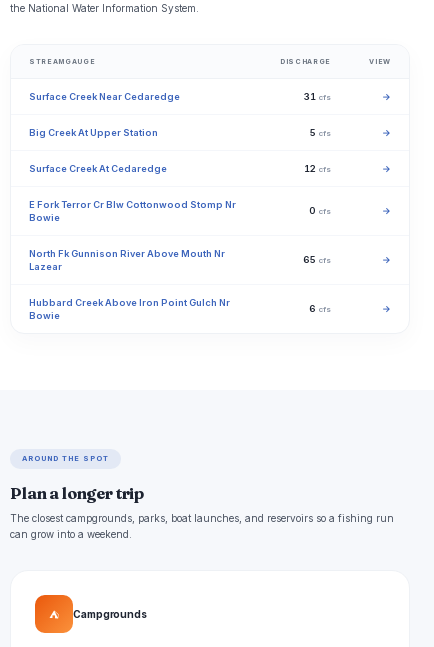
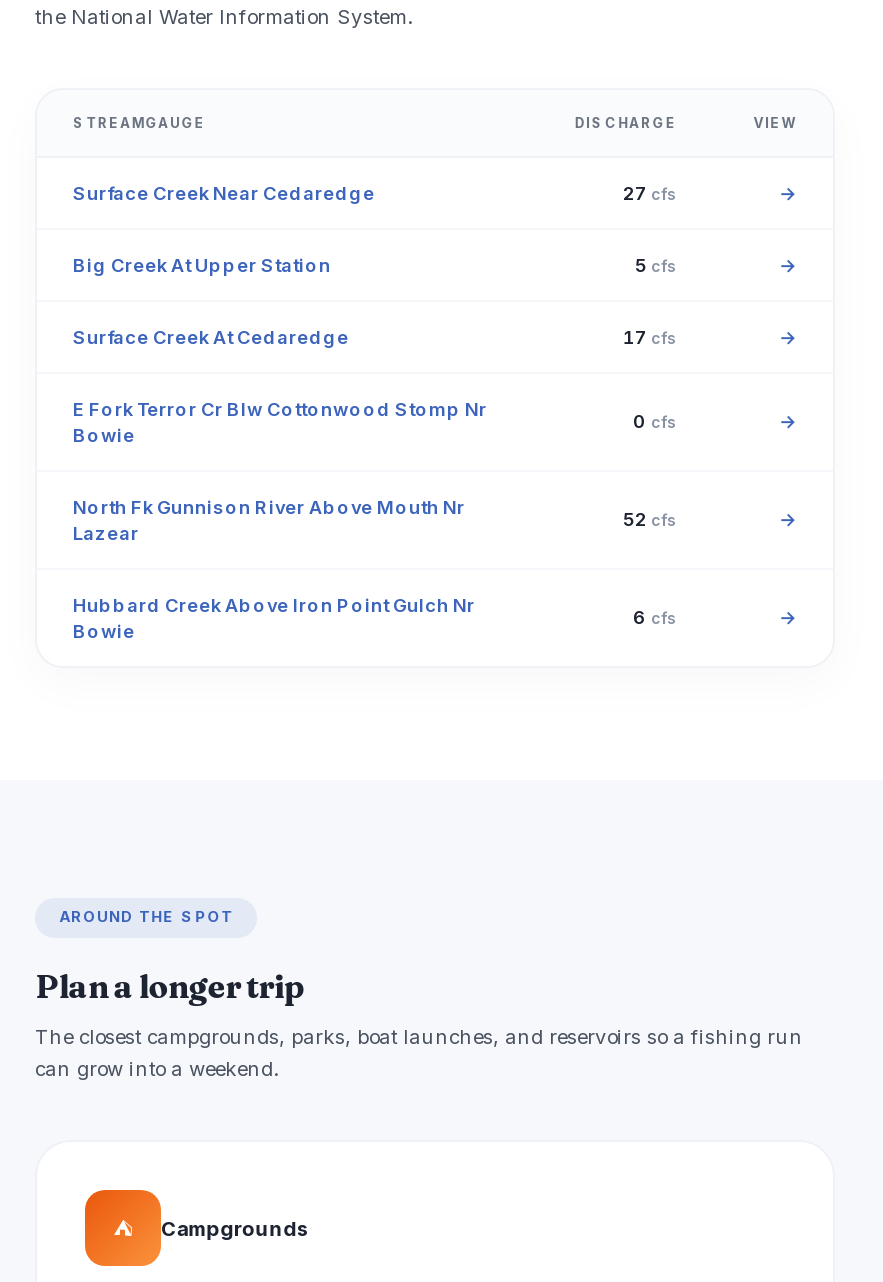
- 31 cfs
+ 27 cfs

- 12 cfs
+ 17 cfs

- 65 cfs
+ 52 cfs
